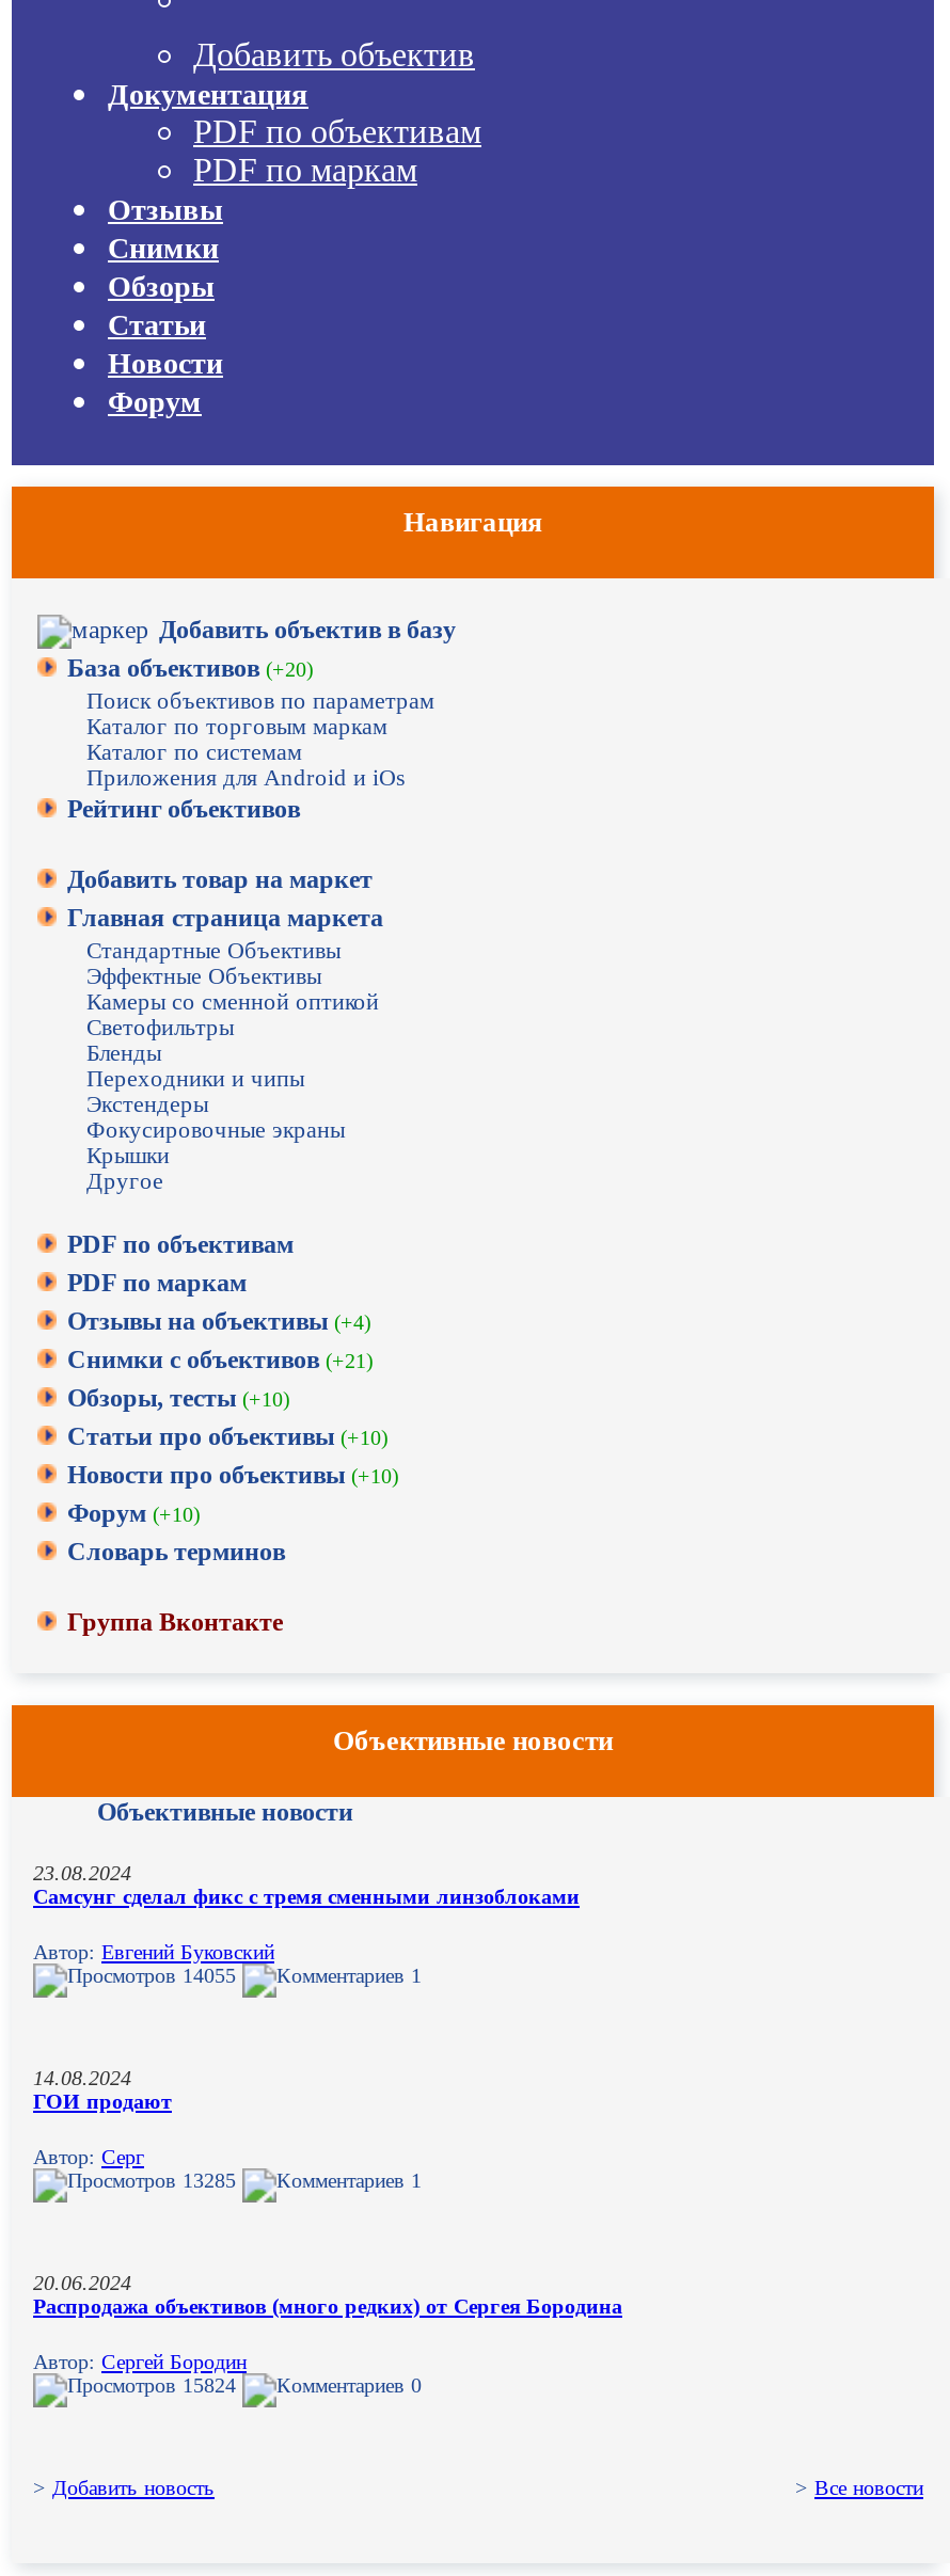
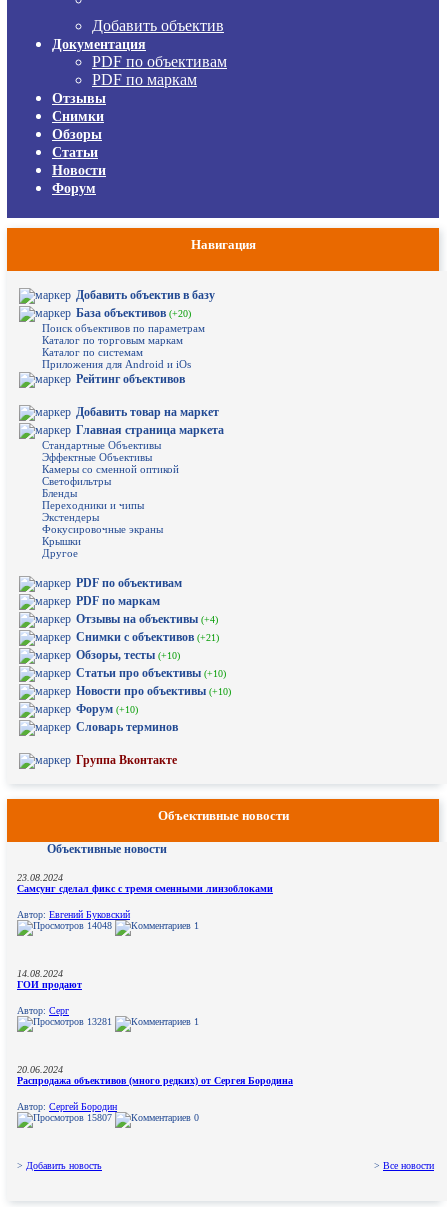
- 14055
+ 14048

- 13285
+ 13281

- 15824
+ 15807
